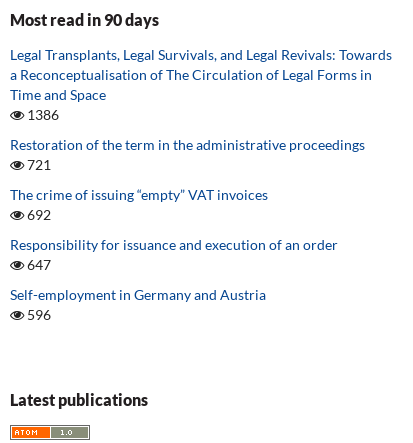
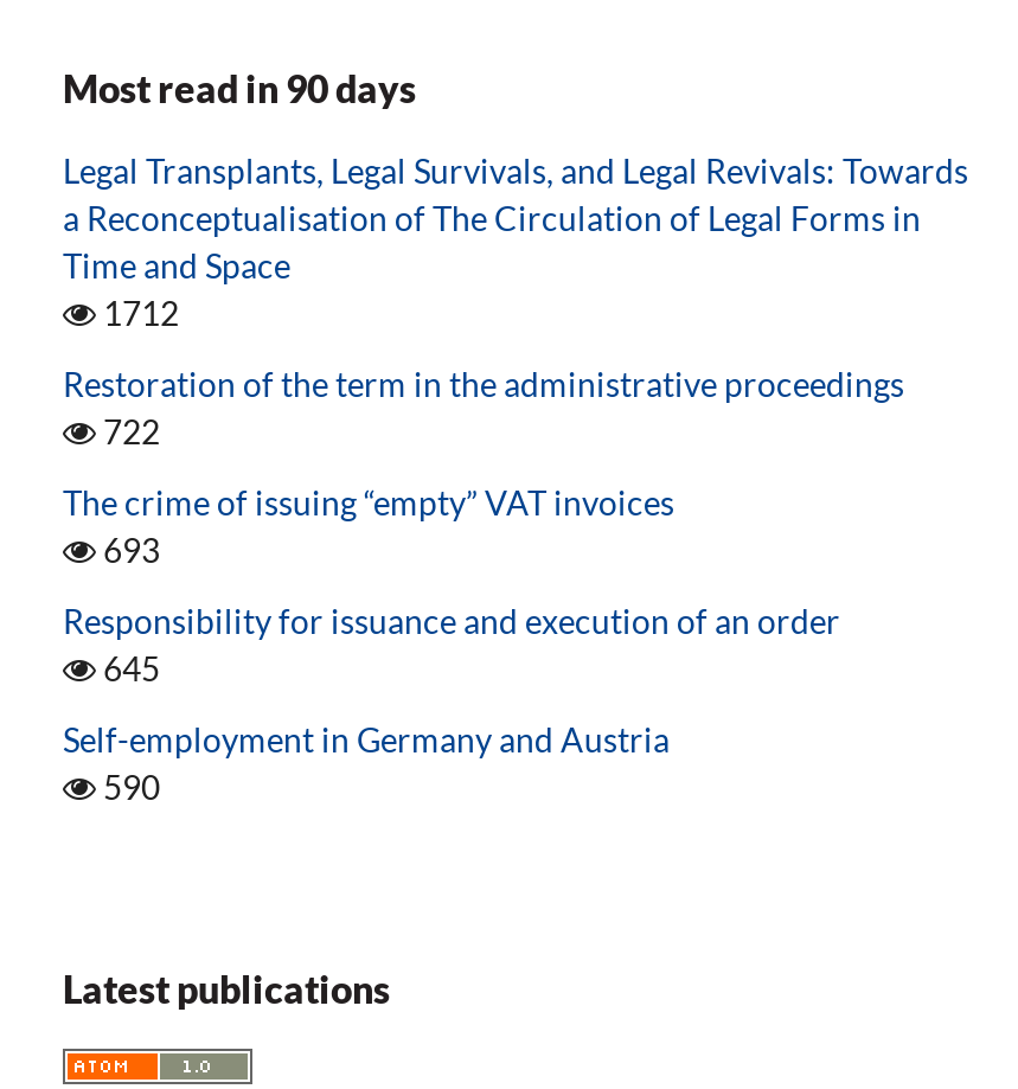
- 1386
+ 1712

- 721
+ 722

- 692
+ 693

- 647
+ 645

- 596
+ 590
